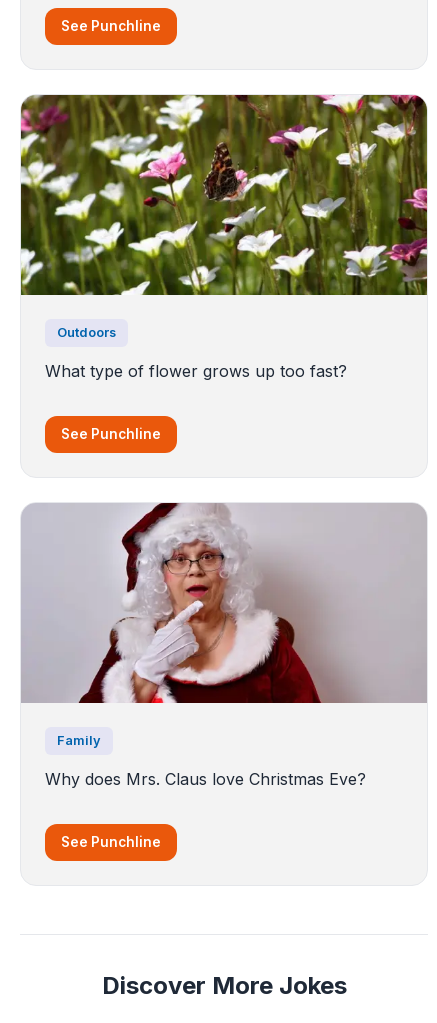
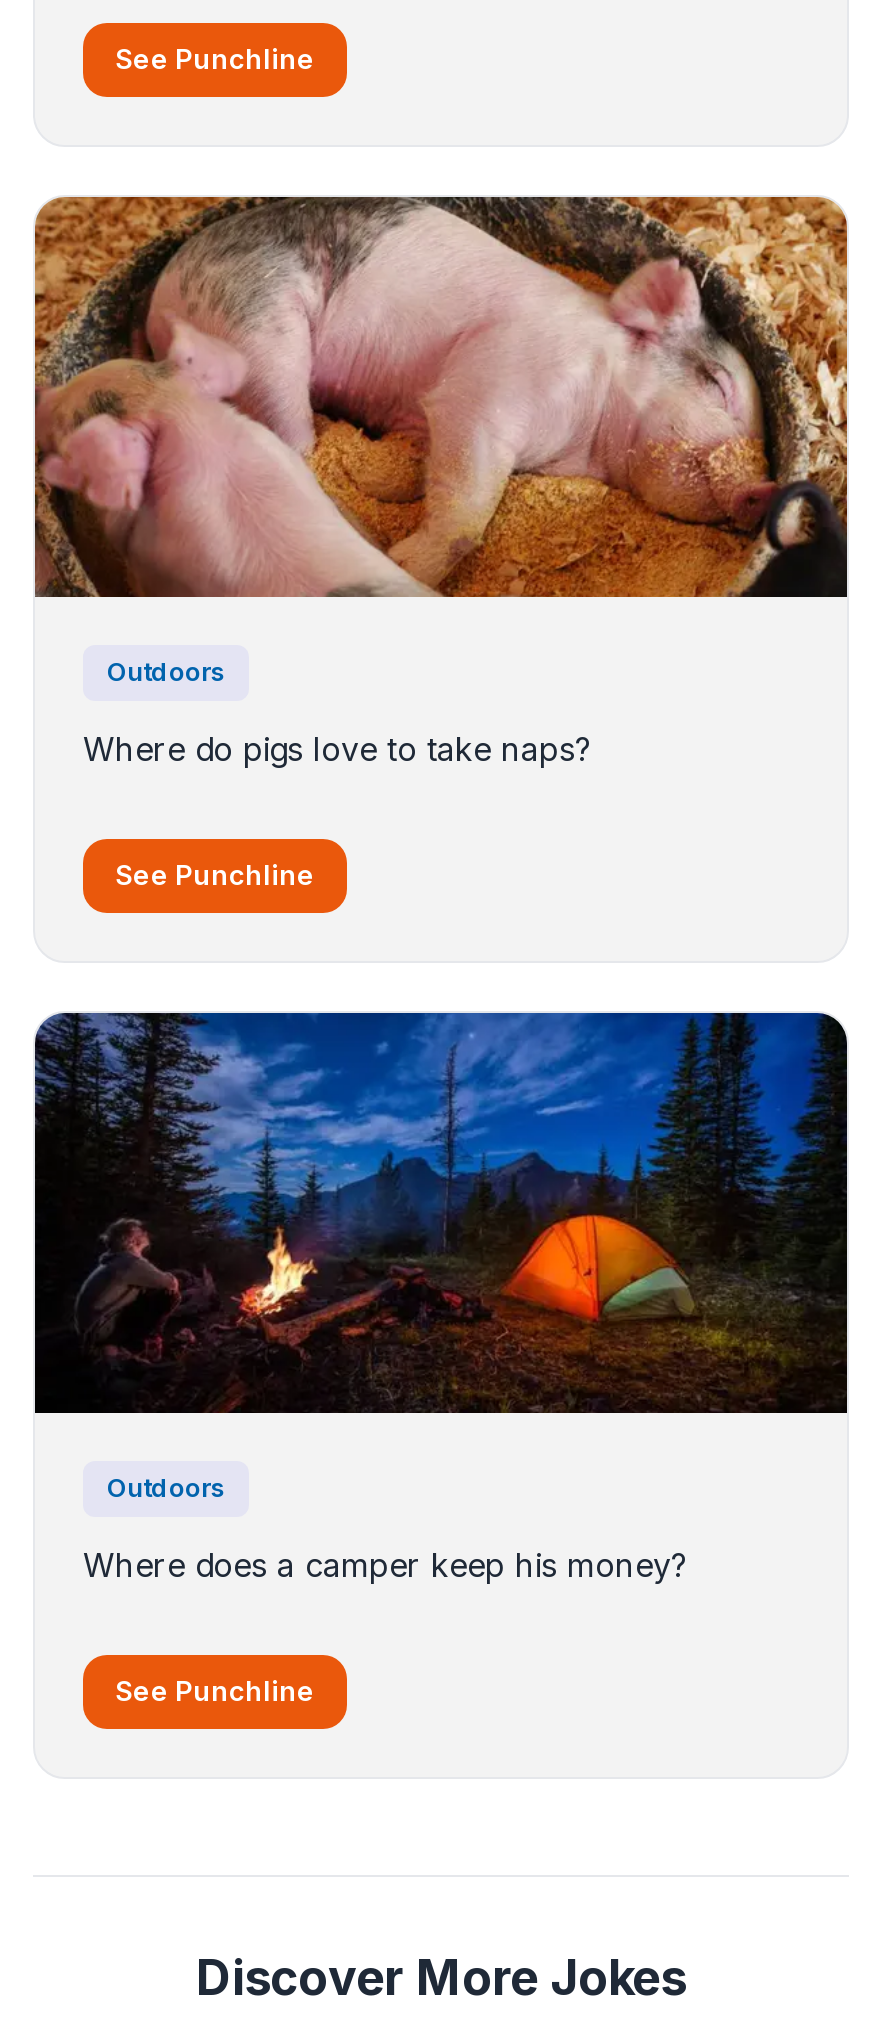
- [image]
+ [image]

- What type of flower grows up too fast?
+ Where do pigs love to take naps?

- [image]
- Family
+ [image]
+ Outdoors

- Why does Mrs. Claus love Christmas Eve?
+ Where does a camper keep his money?
